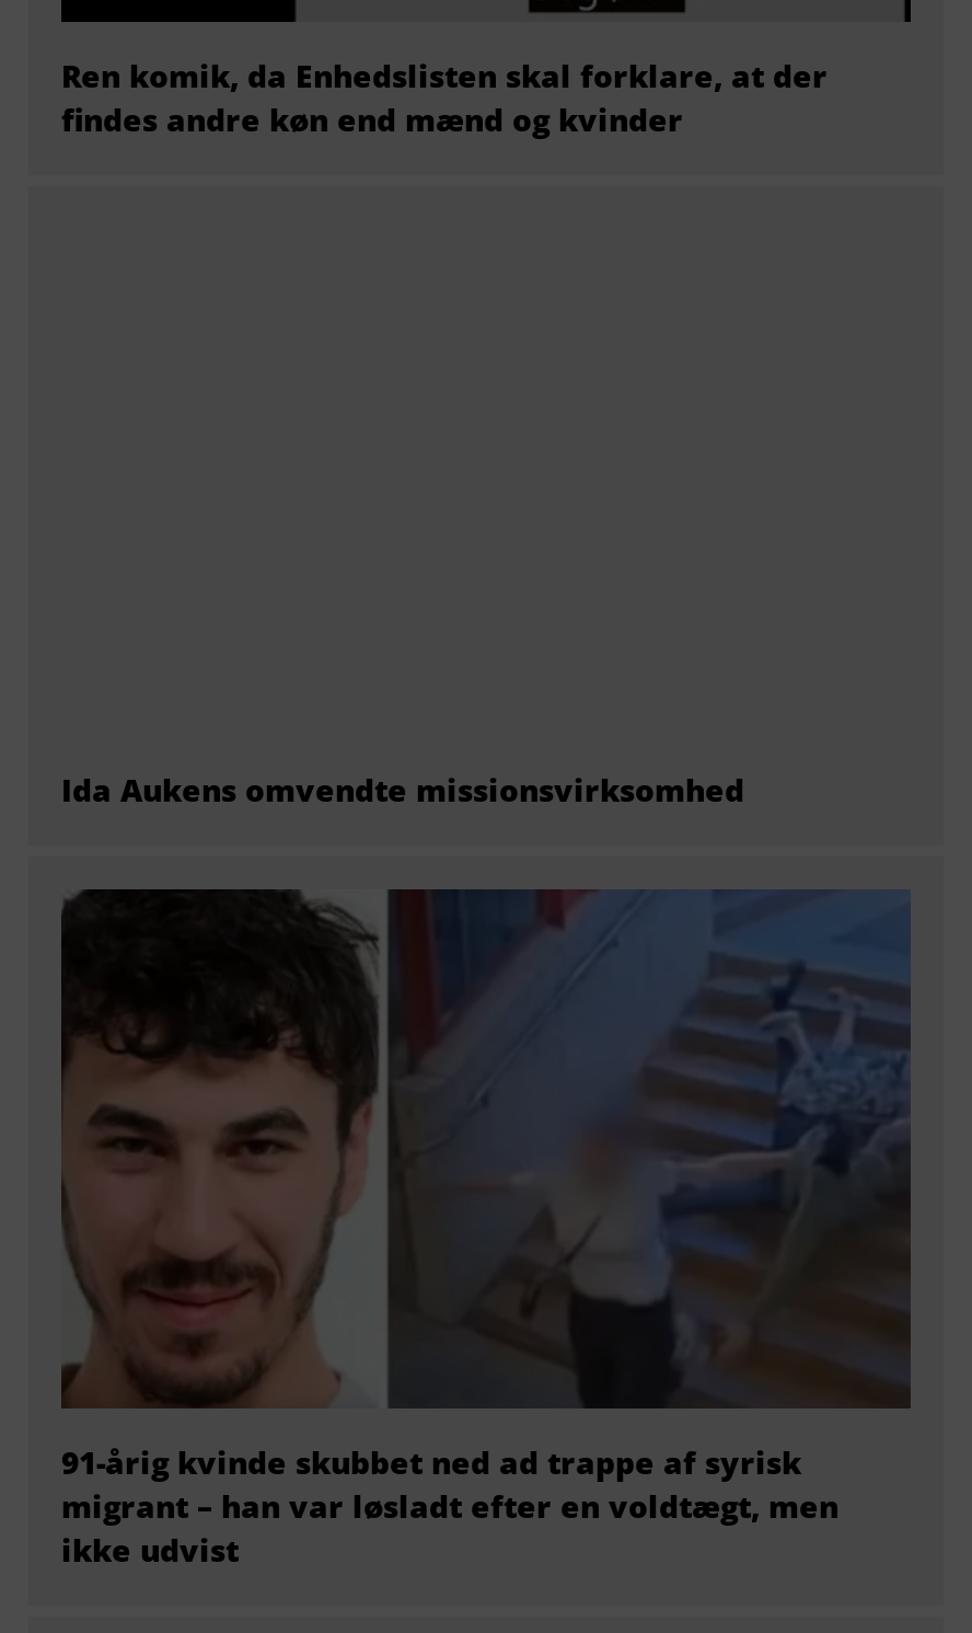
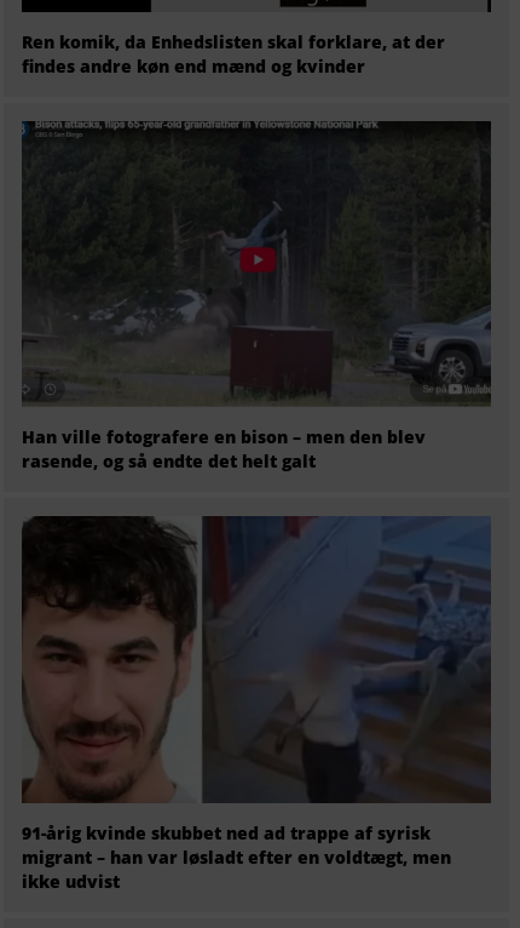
+ [image]

- Ida Aukens omvendte missionsvirksomhed
+ Han ville fotografere en bison – men den blev
+ rasende, og så endte det helt galt
